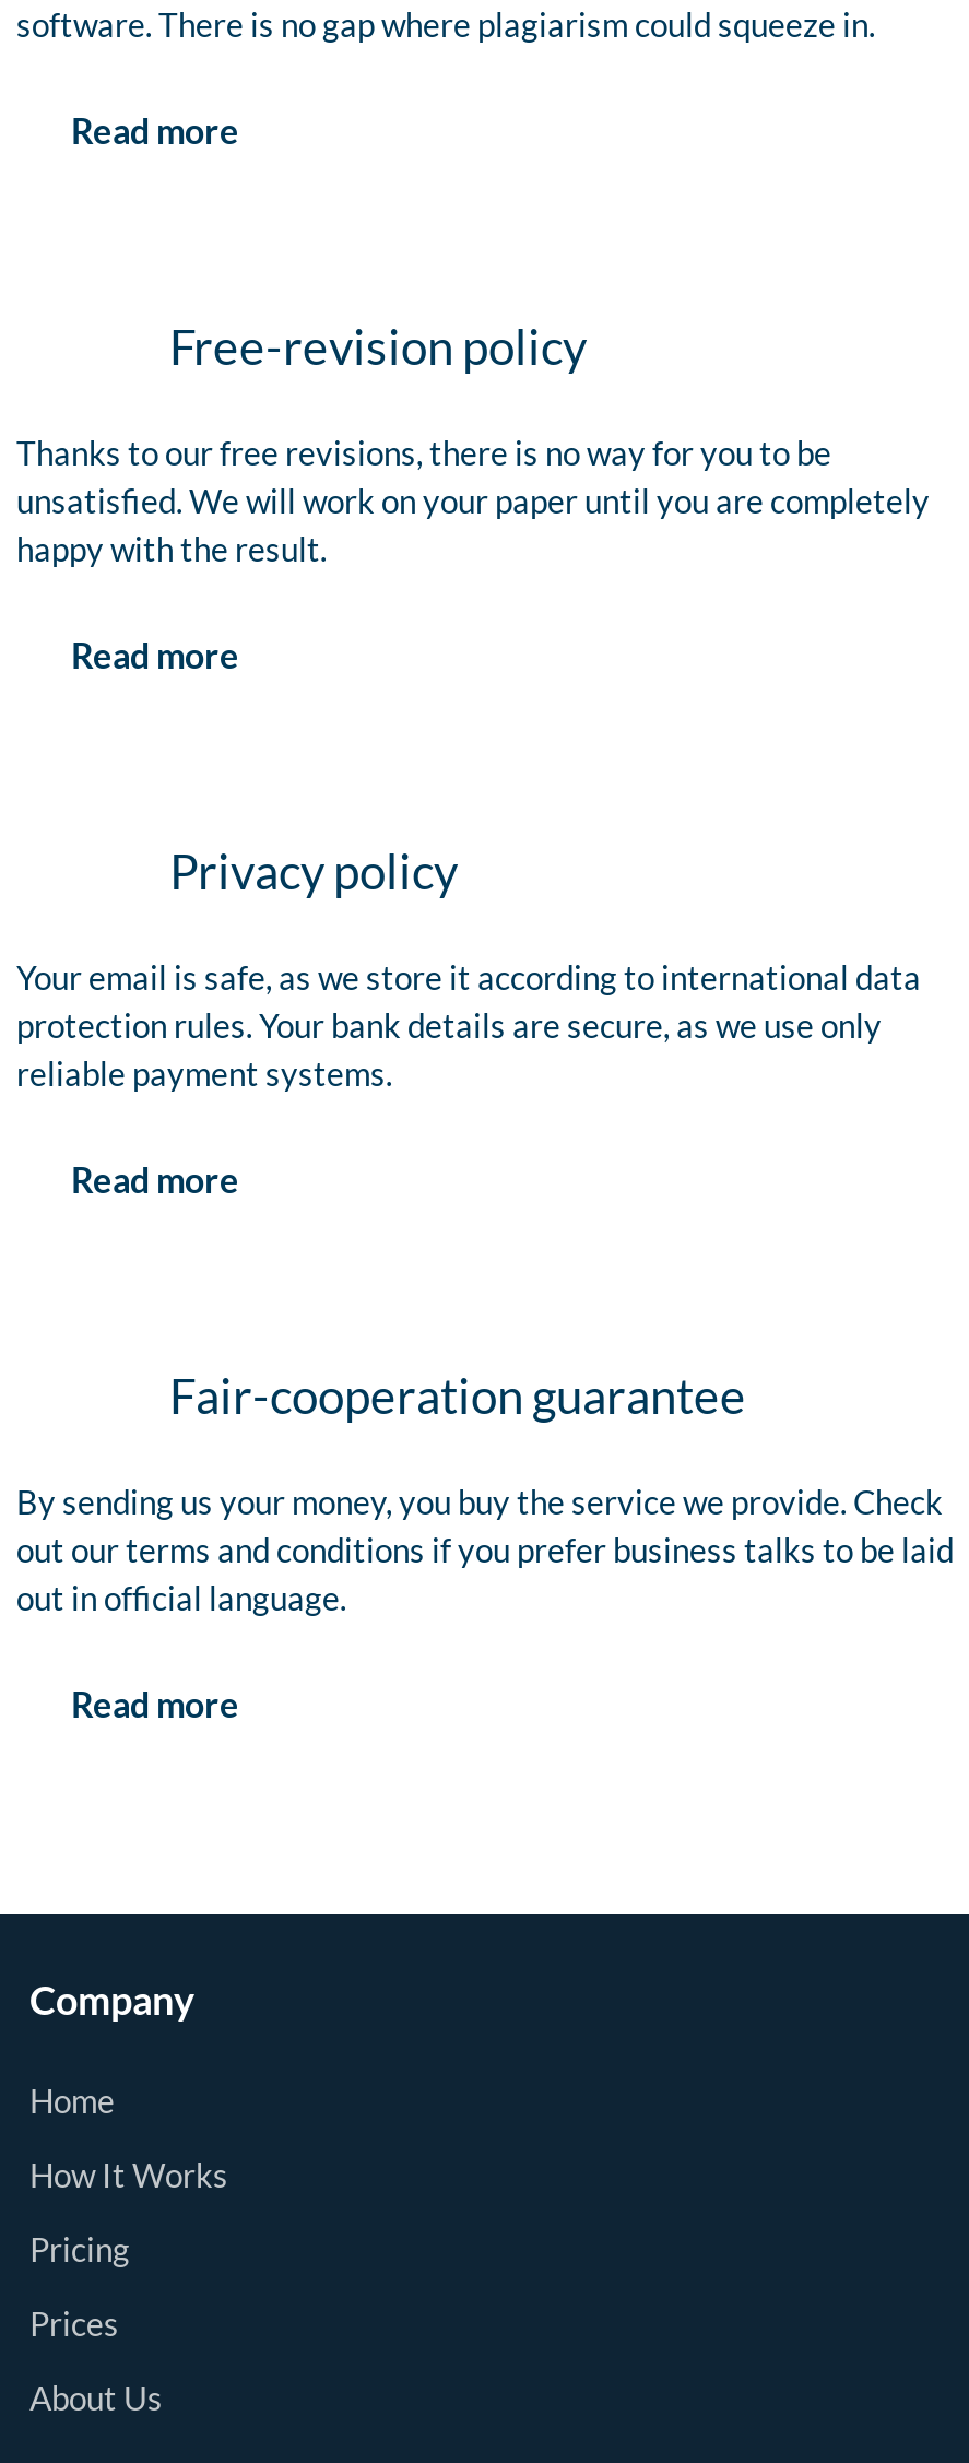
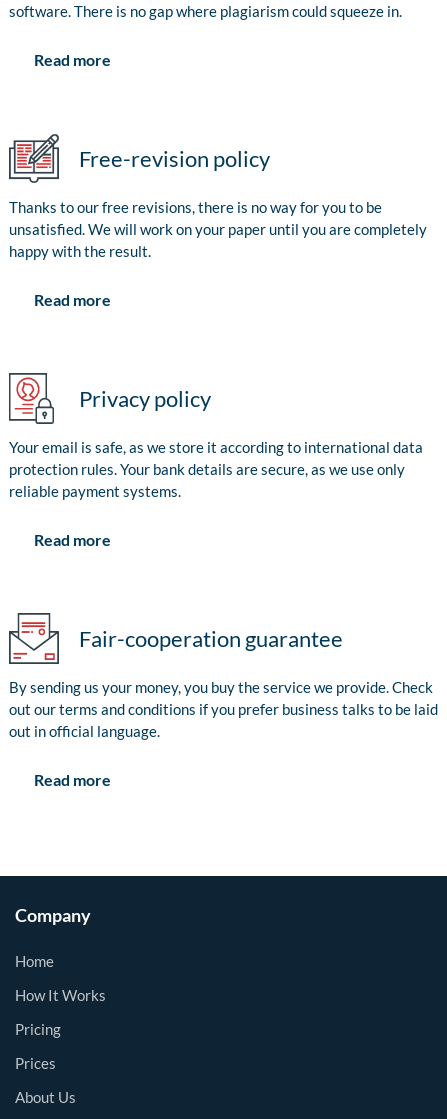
+ [image]

+ [image]

+ [image]
